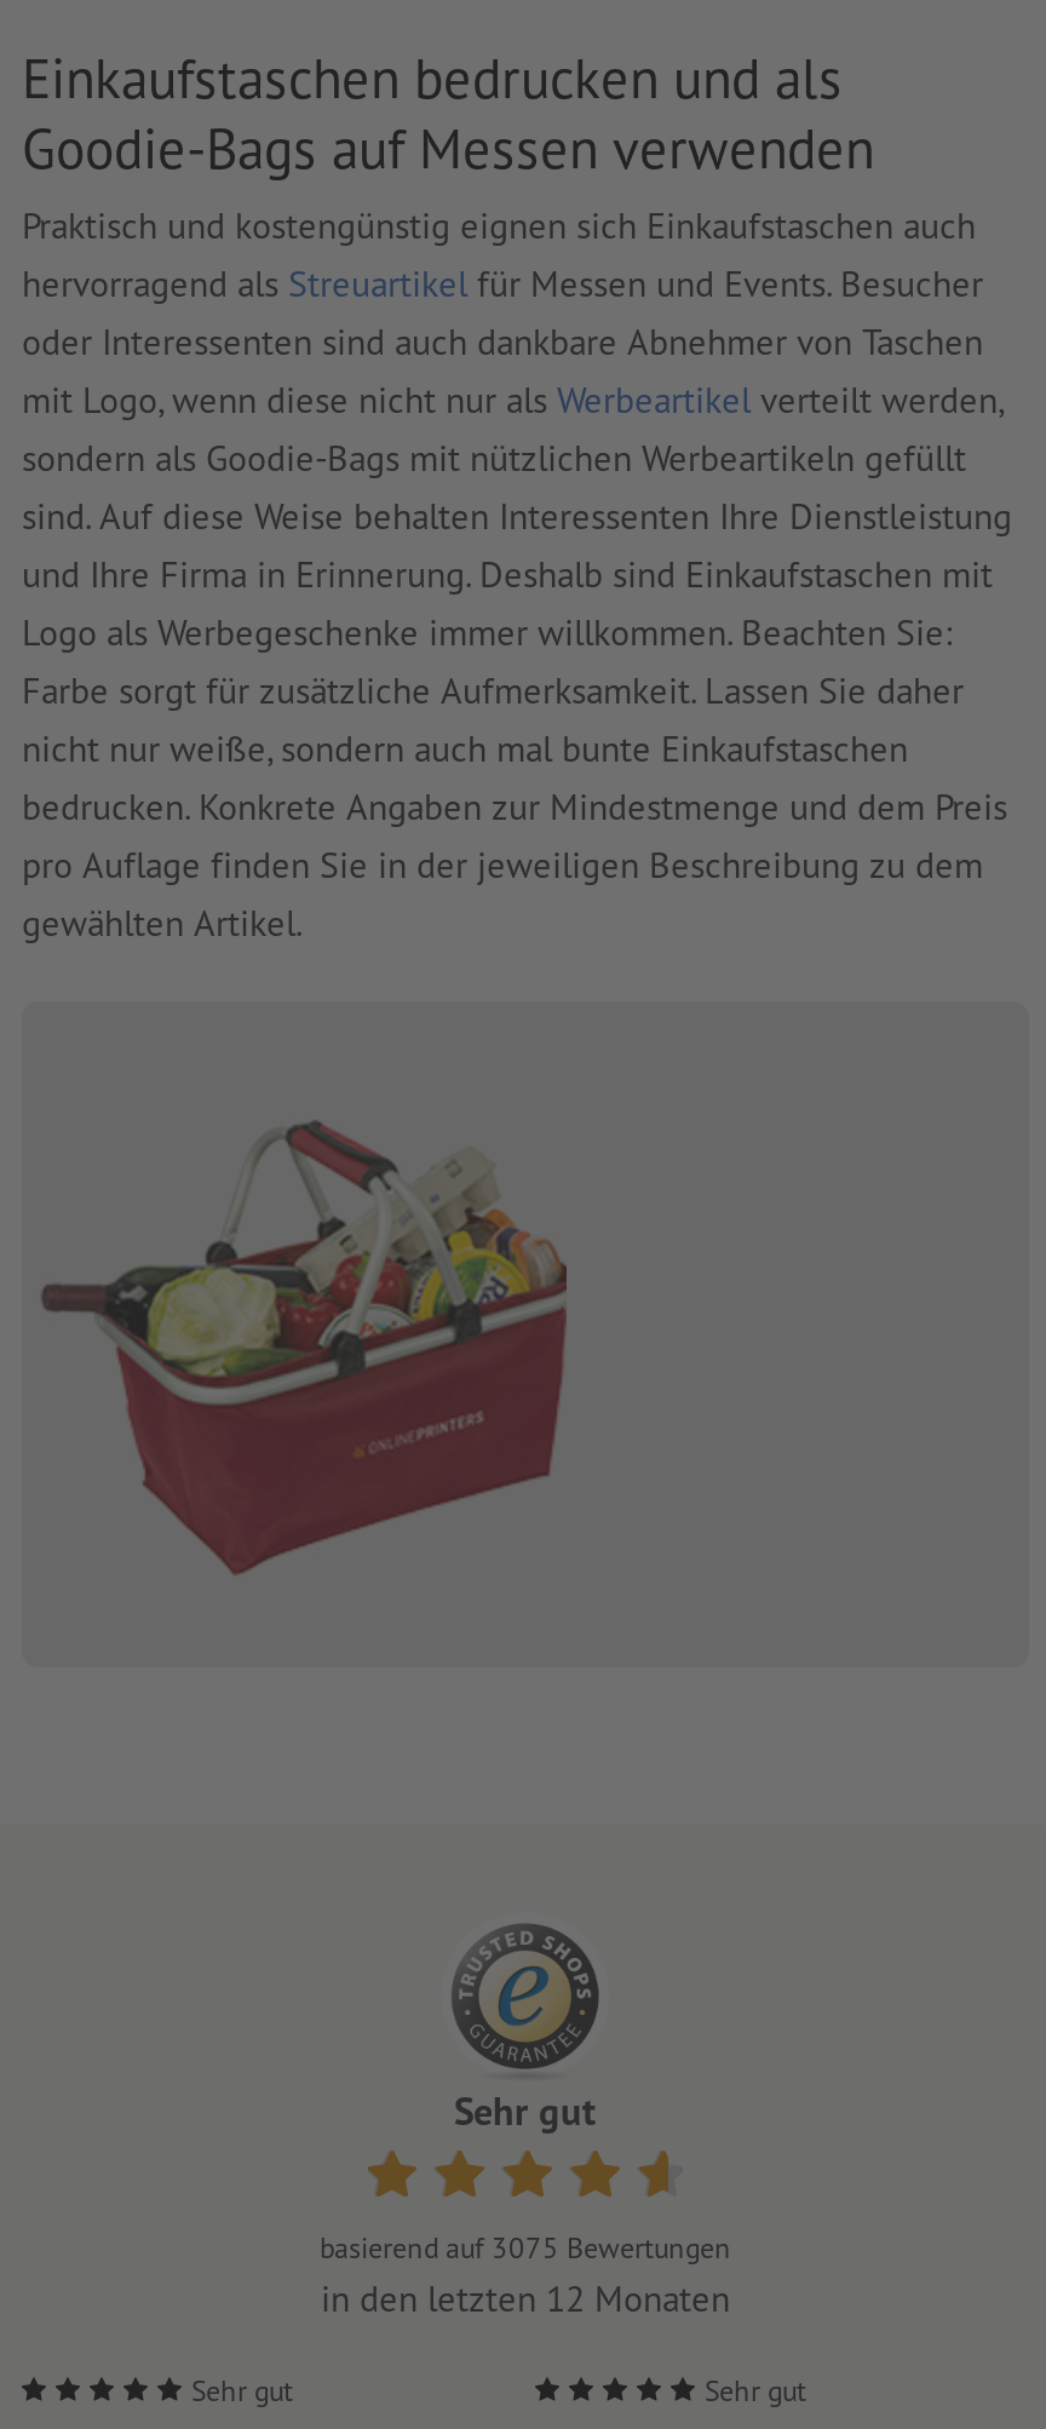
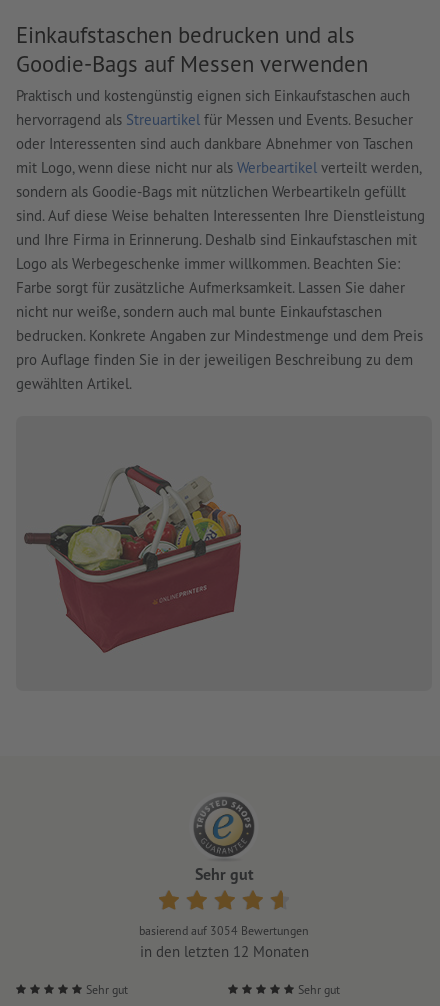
- basierend auf 3075 Bewertungen
+ basierend auf 3054 Bewertungen
